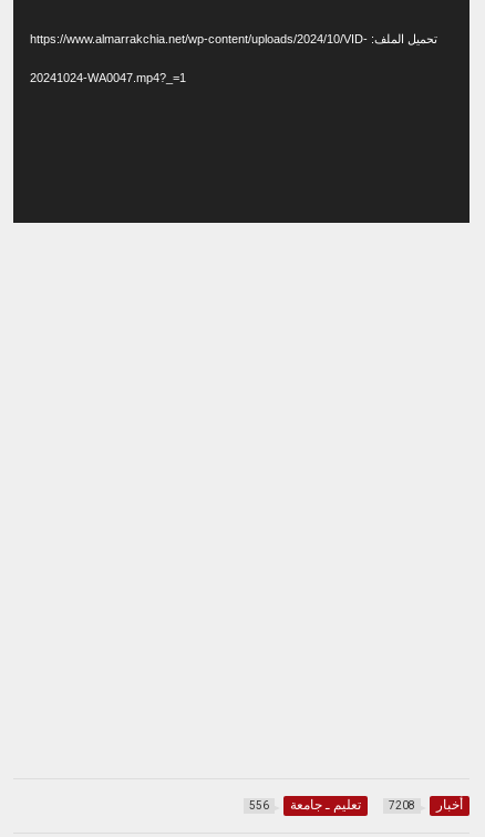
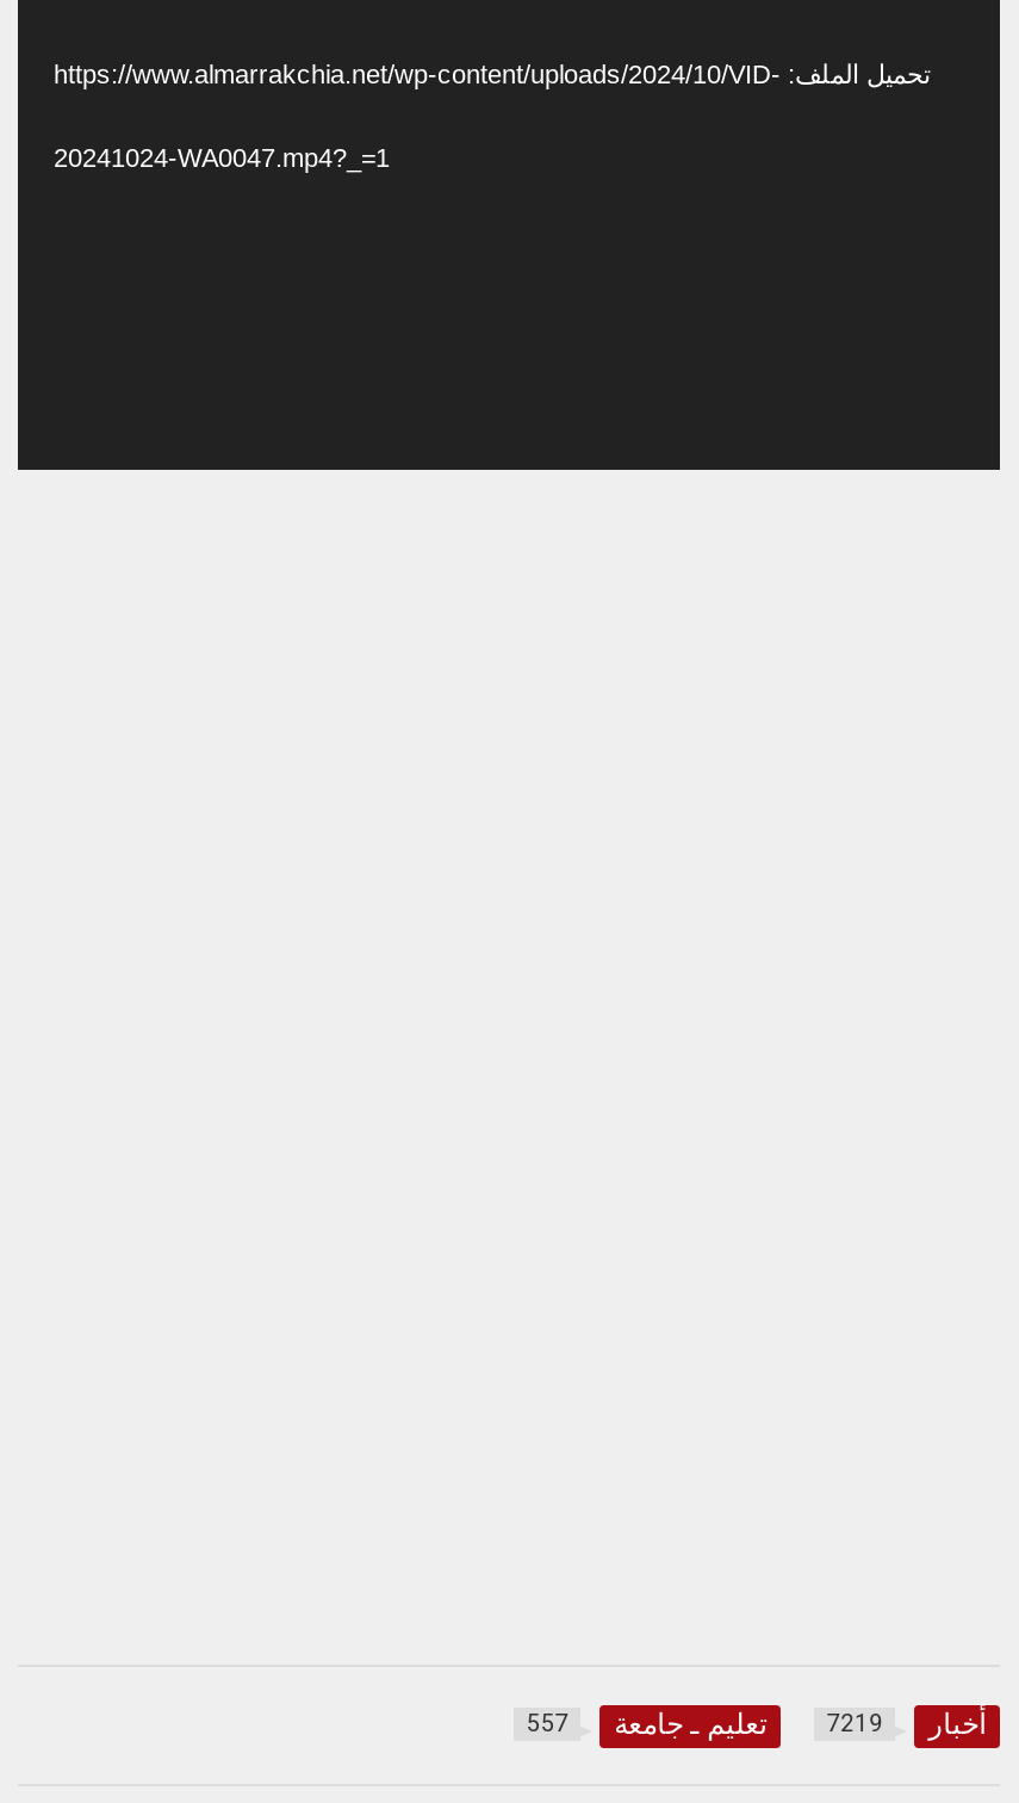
- تعليم ـ جامعة 556
+ تعليم ـ جامعة 557

- أخبار 7208
+ أخبار 7219
